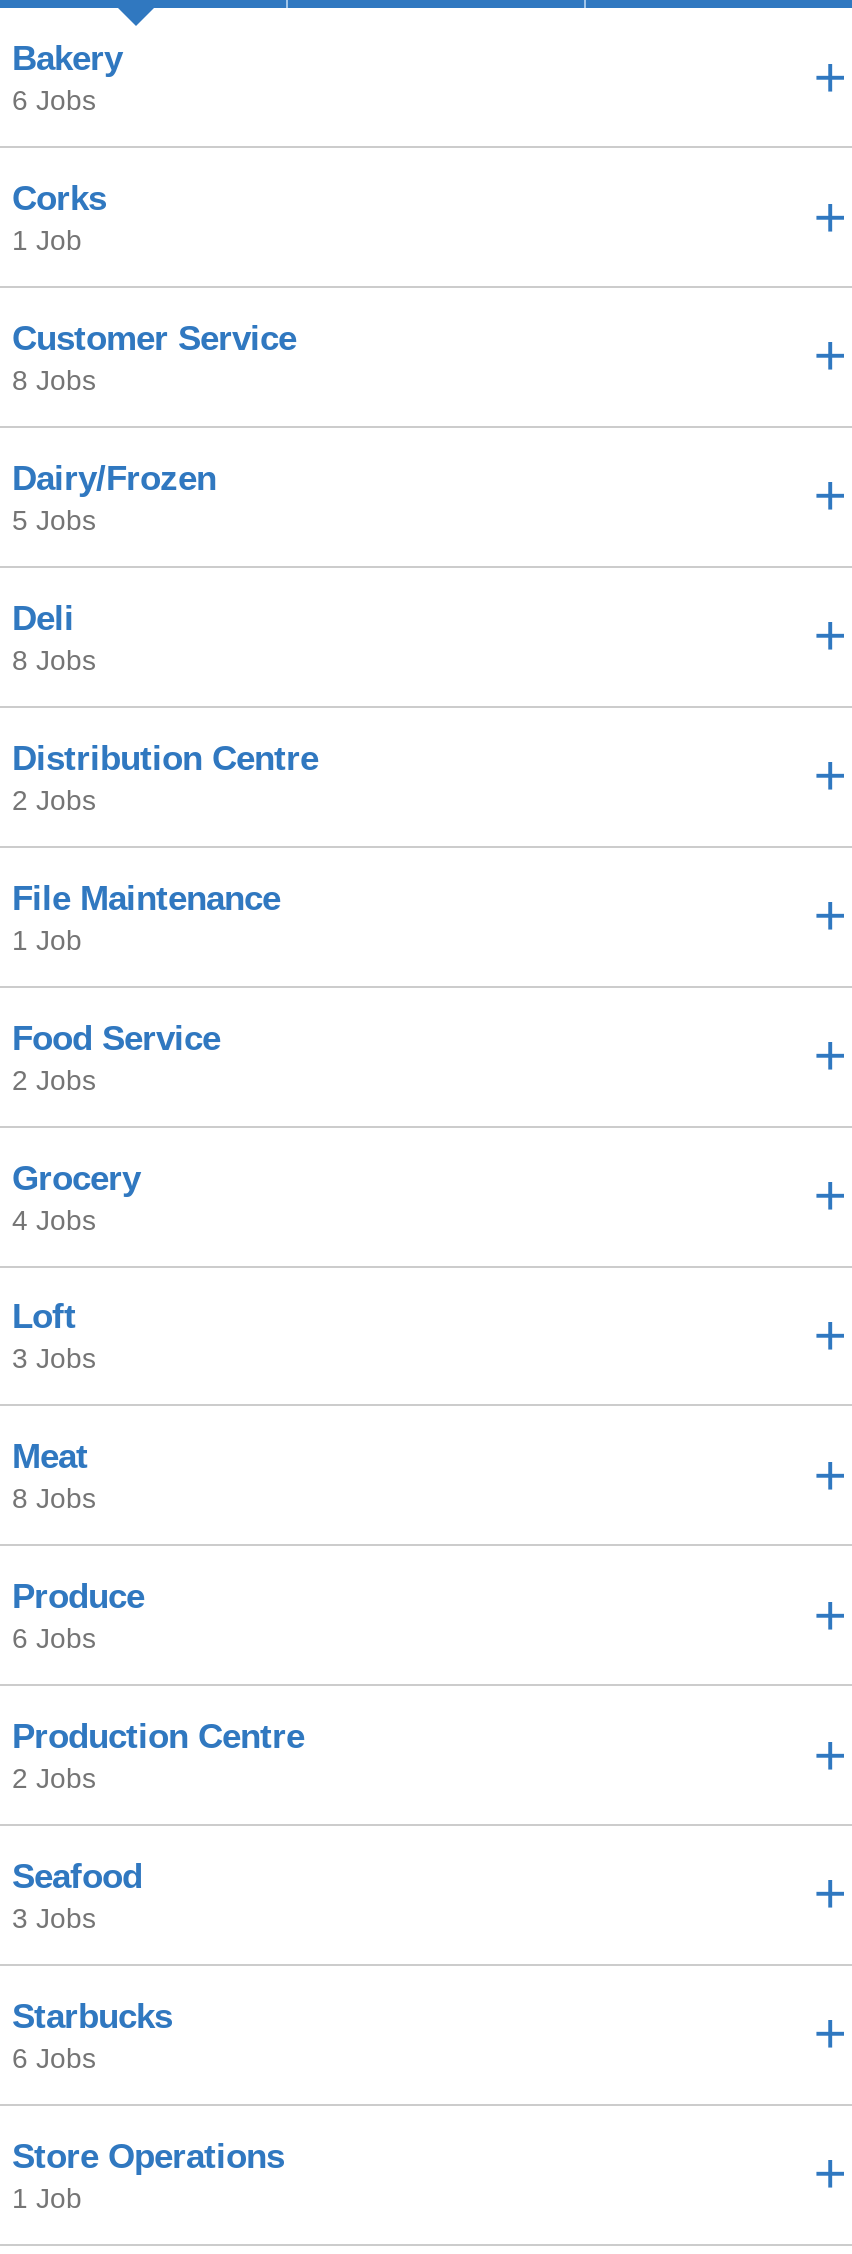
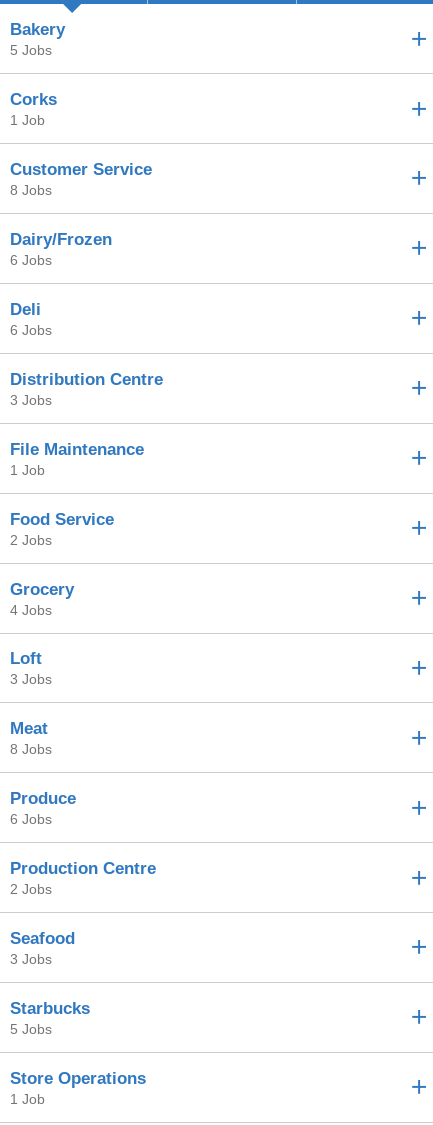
- 6 Jobs
+ 5 Jobs

- 5 Jobs
+ 6 Jobs

- 8 Jobs
+ 6 Jobs

- 2 Jobs
+ 3 Jobs

- 6 Jobs
+ 5 Jobs
